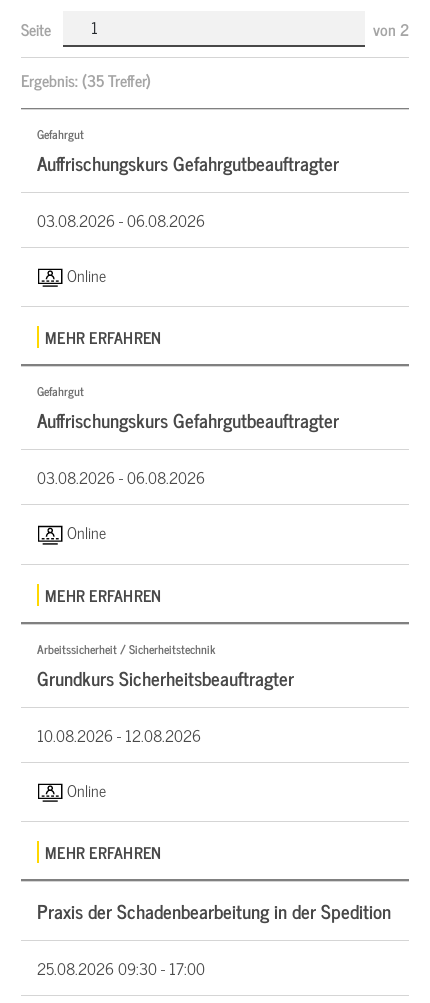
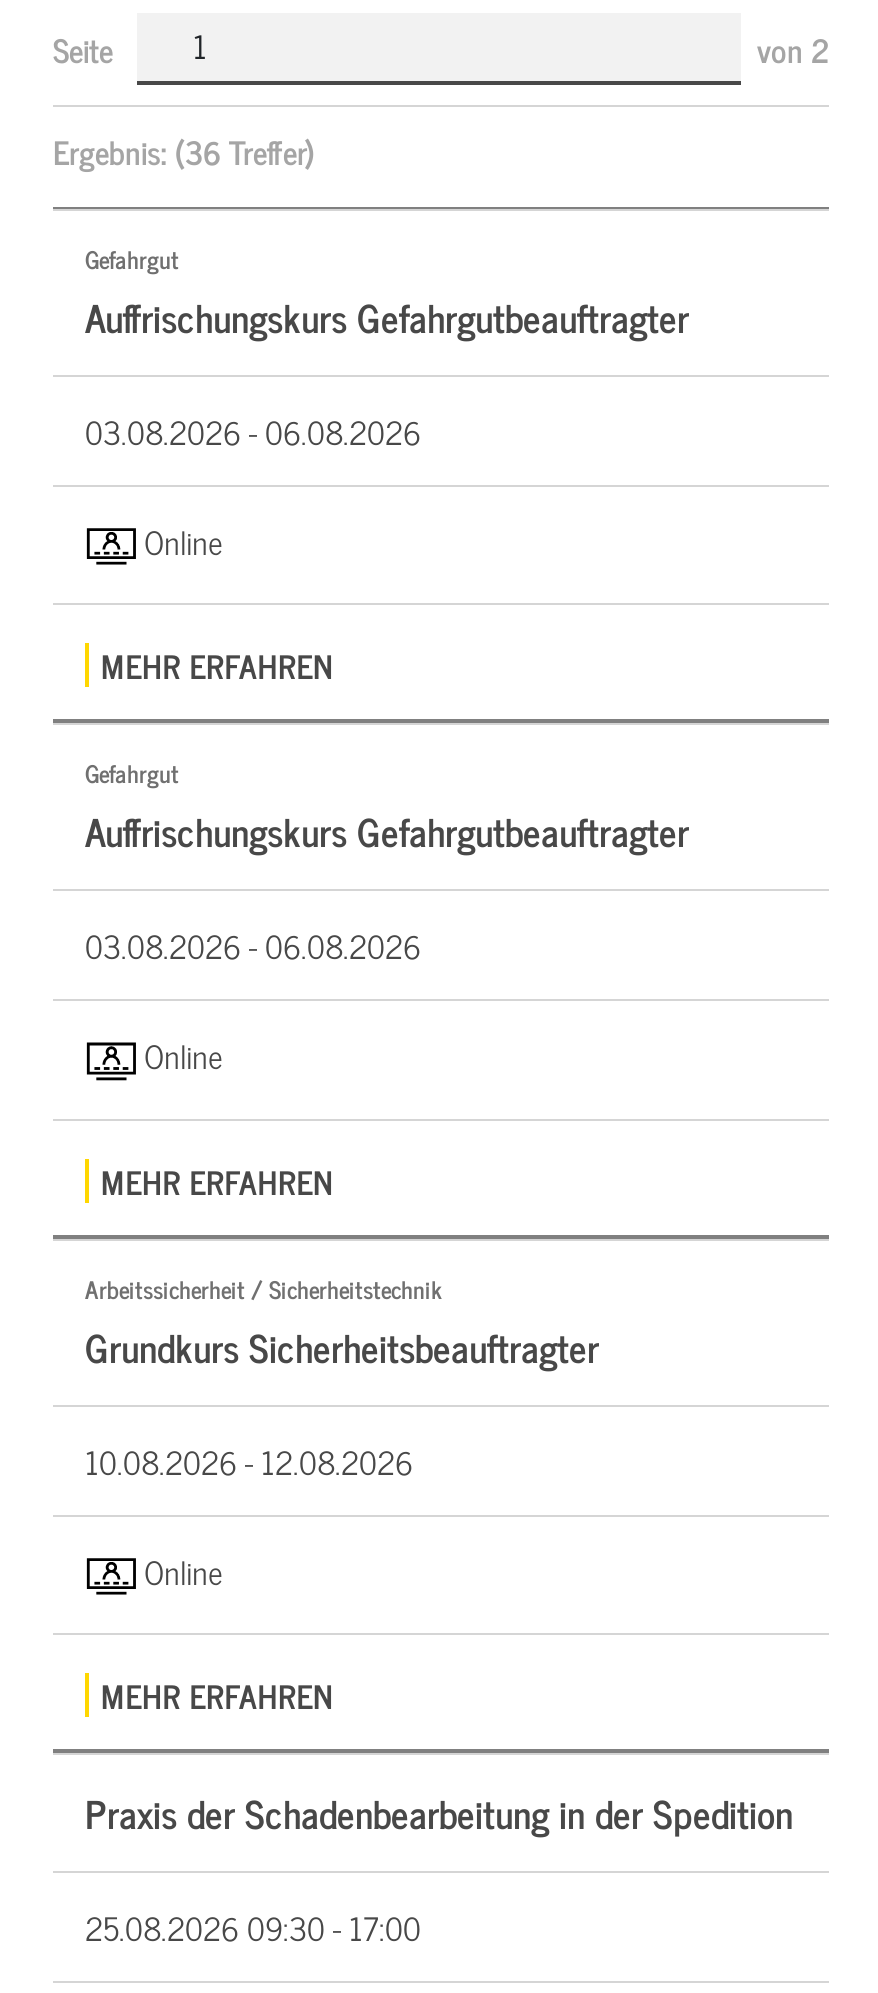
- Ergebnis: (35 Treffer)
+ Ergebnis: (36 Treffer)
